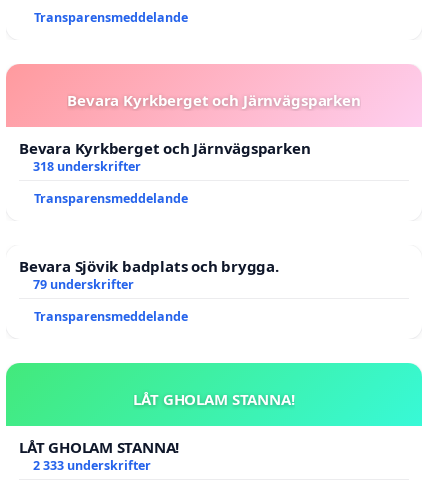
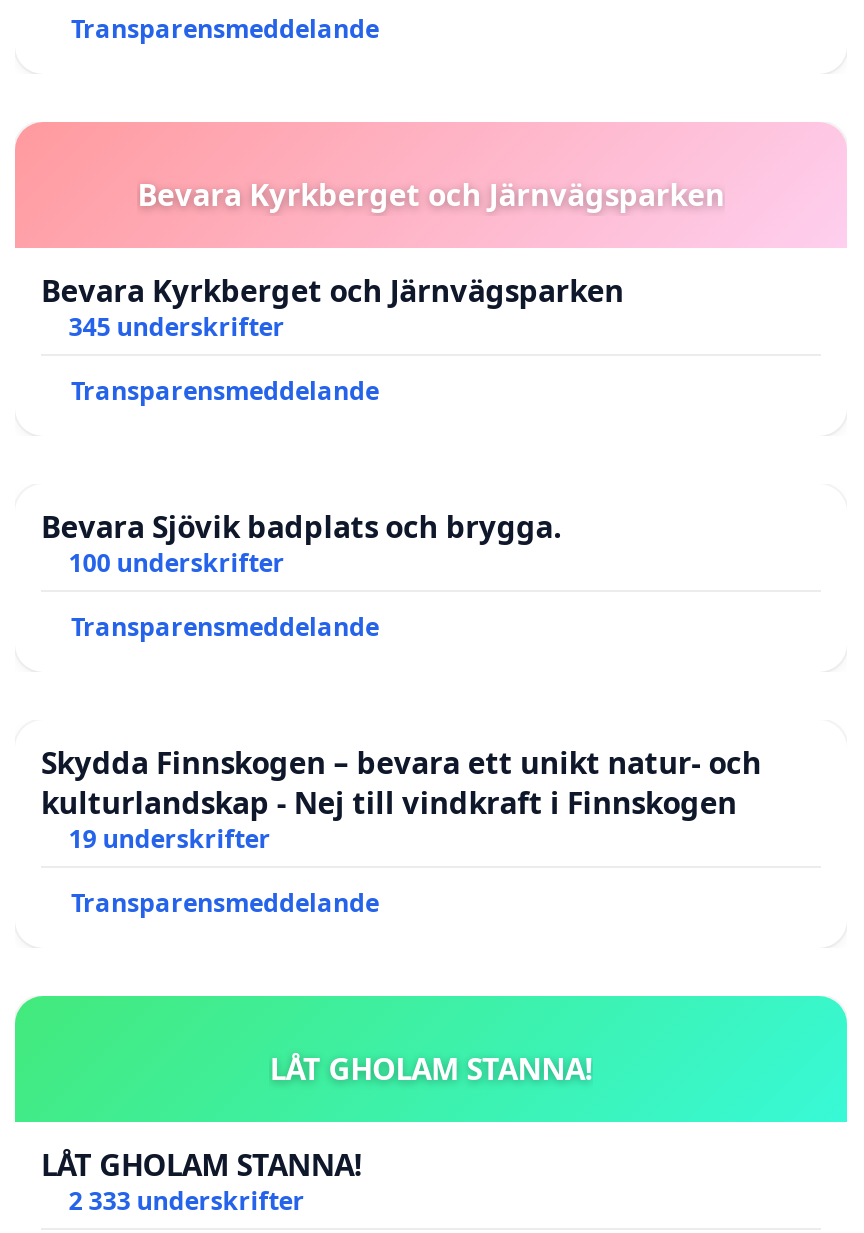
- 318 underskrifter
+ 345 underskrifter

- 79 underskrifter
+ 100 underskrifter
+ Transparensmeddelande
+ Skydda Finnskogen – bevara ett unikt natur- och
+ kulturlandskap - Nej till vindkraft i Finnskogen
+ 19 underskrifter
